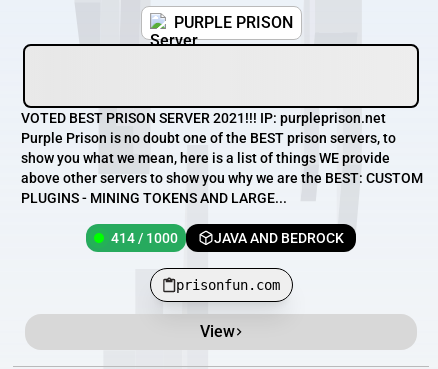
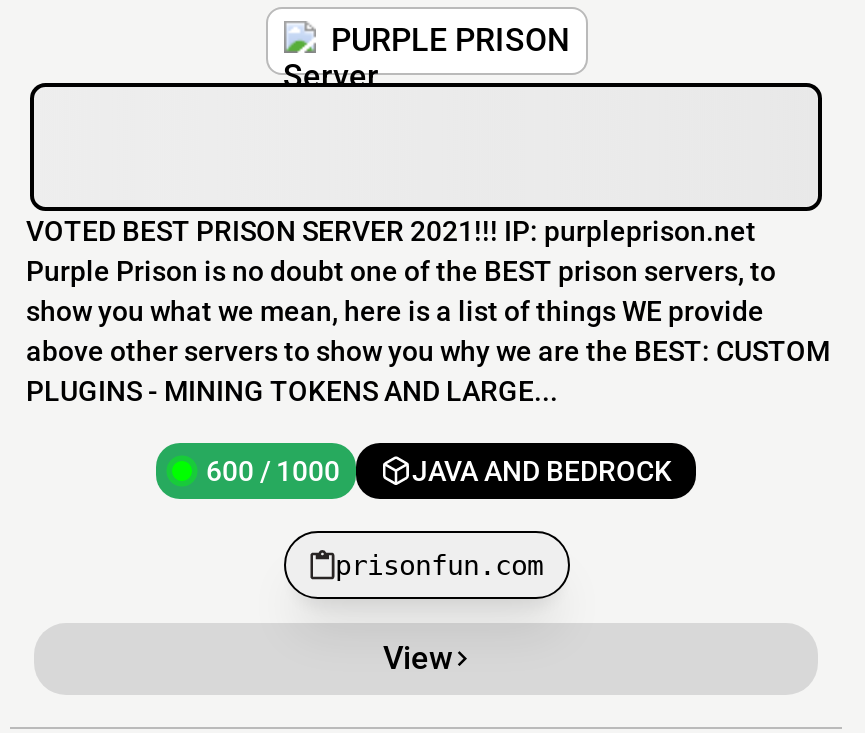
- 414 / 1000
+ 600 / 1000
